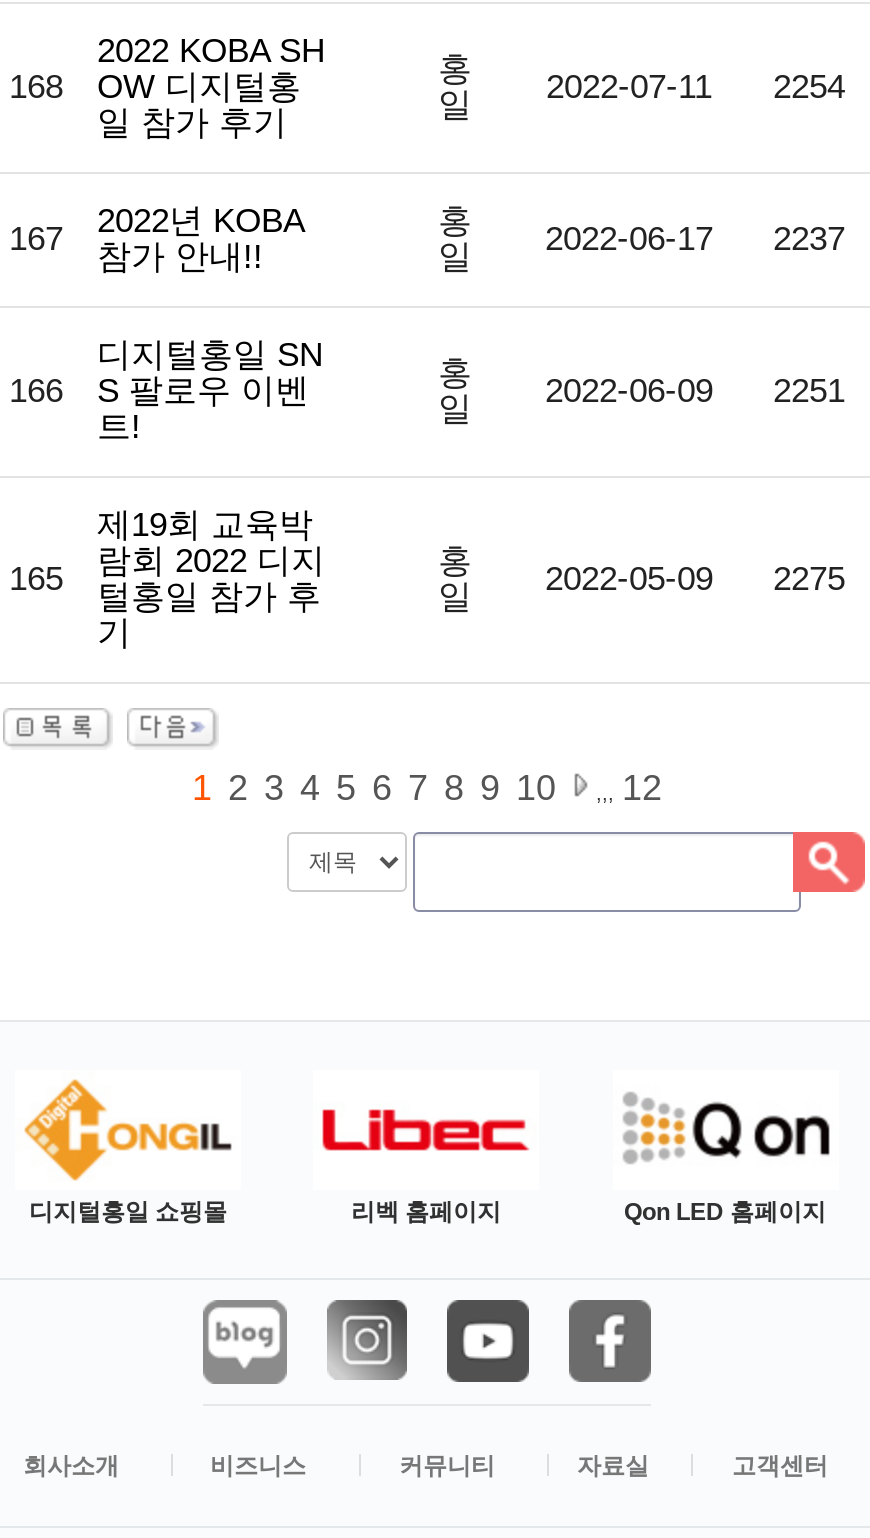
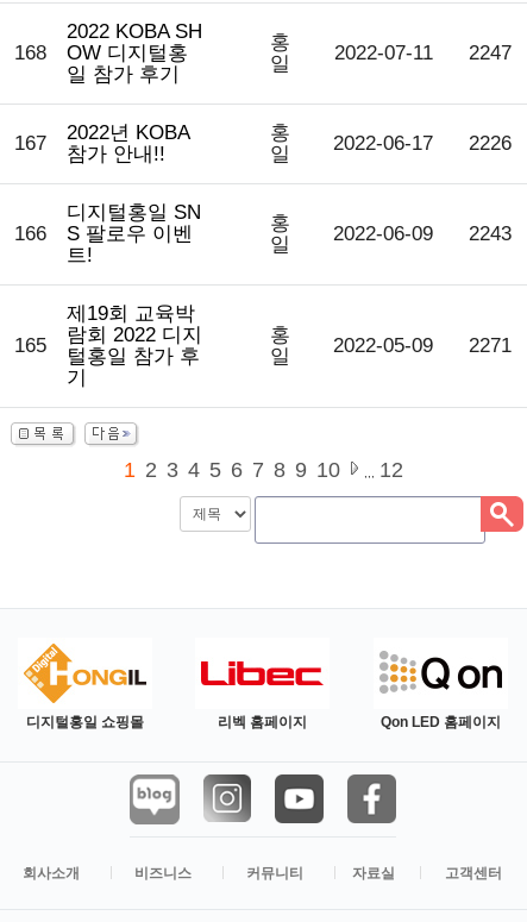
- 홍 일 2022-07-11 2254
+ 홍 일 2022-07-11 2247

- 홍 일 2022-06-17 2237
+ 홍 일 2022-06-17 2226

- 홍 일 2022-06-09 2251
+ 홍 일 2022-06-09 2243

- 홍 일 2022-05-09 2275
+ 홍 일 2022-05-09 2271
